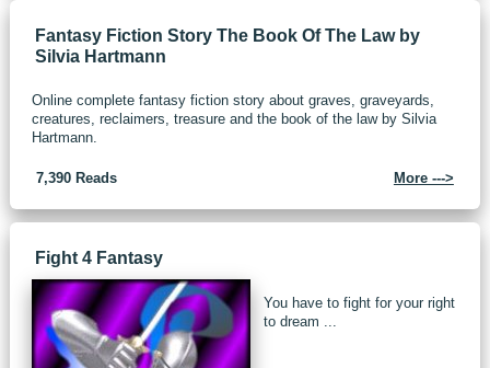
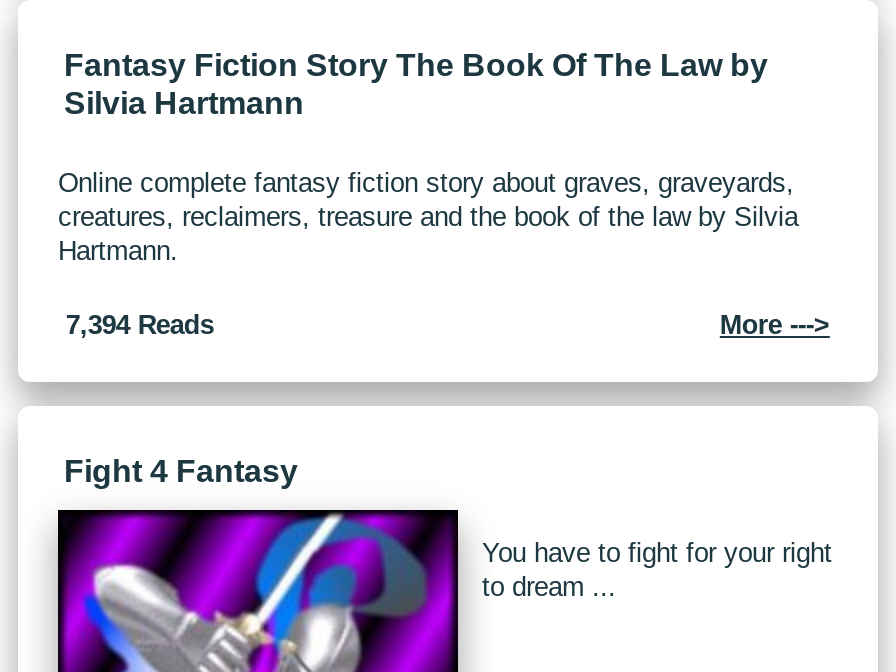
- 7,390 Reads
+ 7,394 Reads
